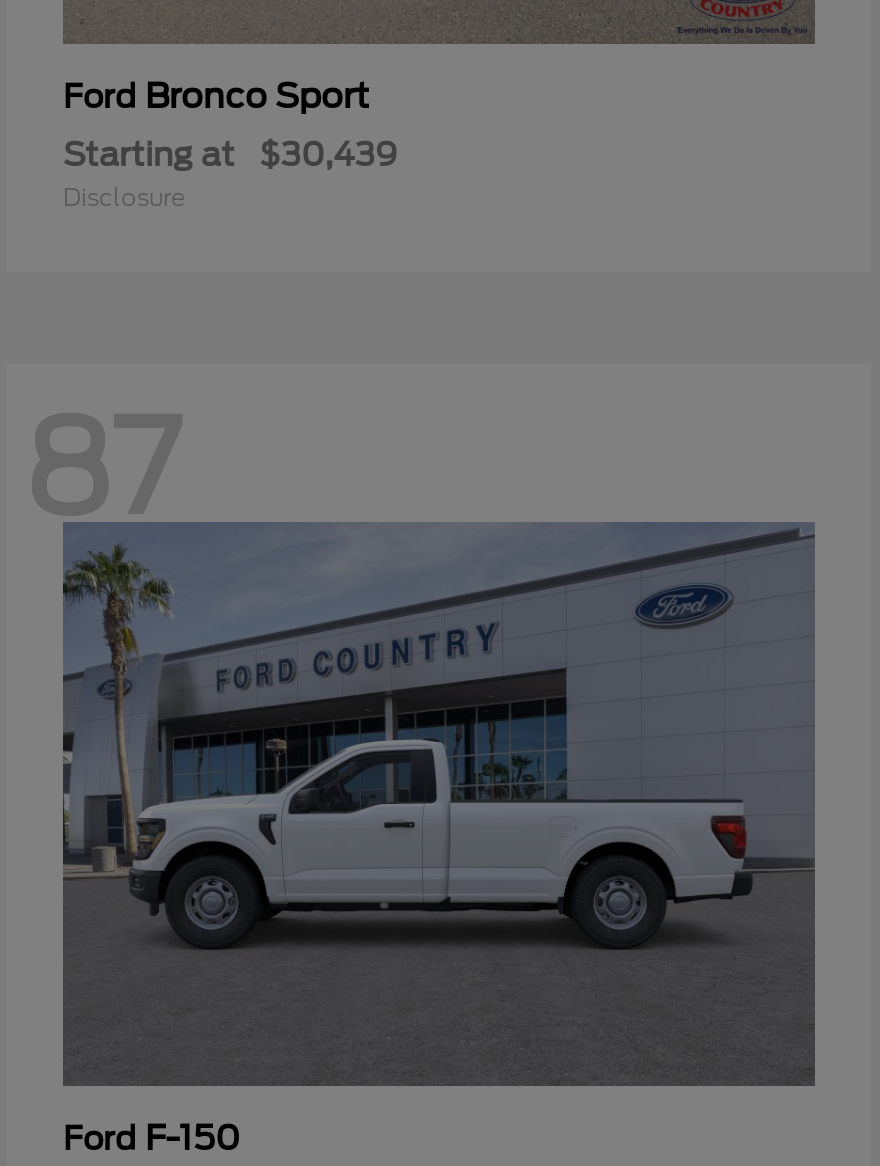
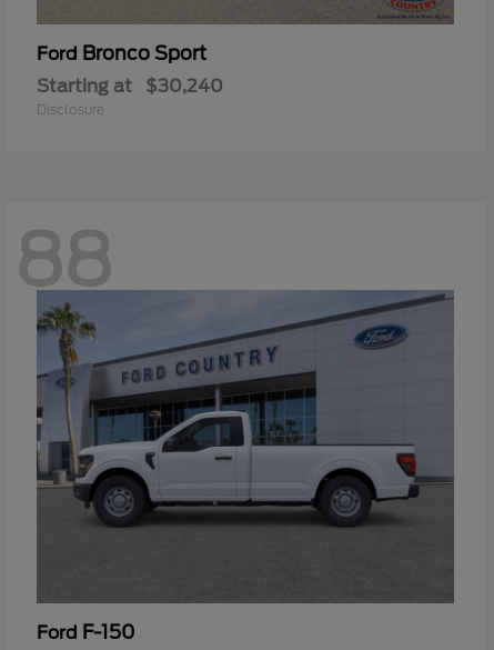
- Starting at $30,439
+ Starting at $30,240

- 87
+ 88
